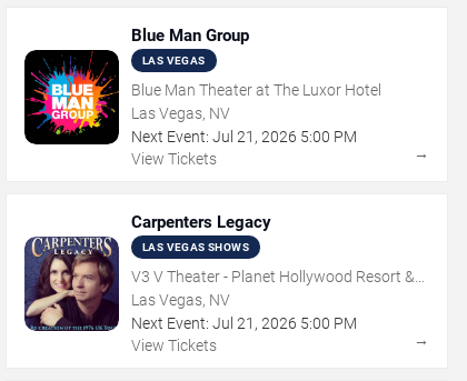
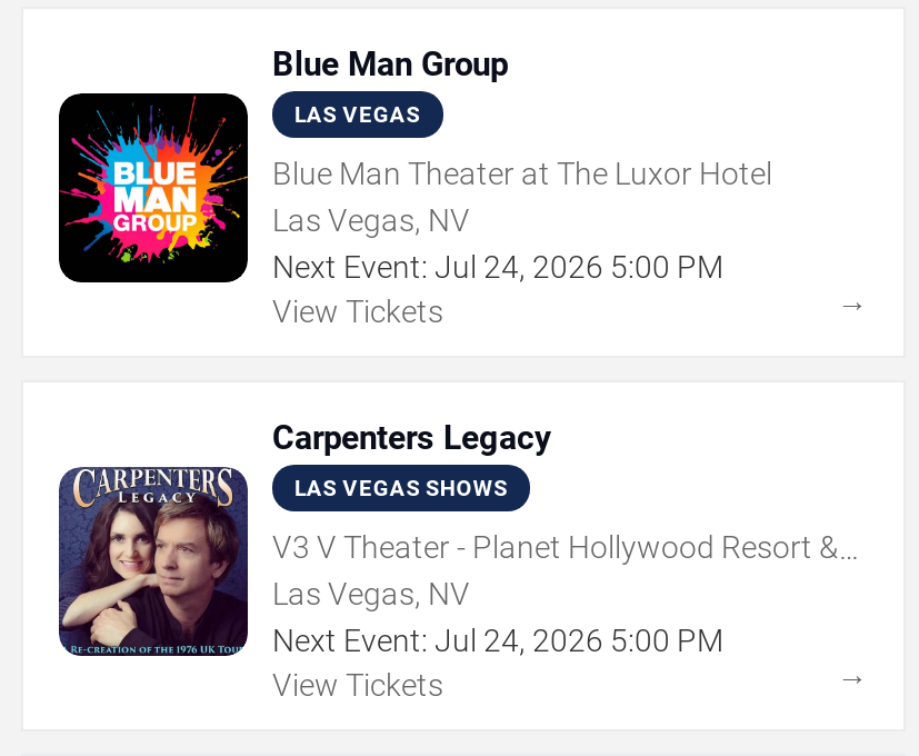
- Next Event: Jul 21, 2026 5:00 PM
+ Next Event: Jul 24, 2026 5:00 PM

- Next Event: Jul 21, 2026 5:00 PM
+ Next Event: Jul 24, 2026 5:00 PM
